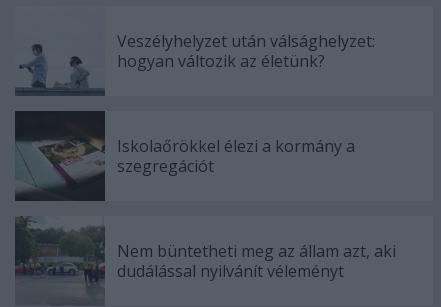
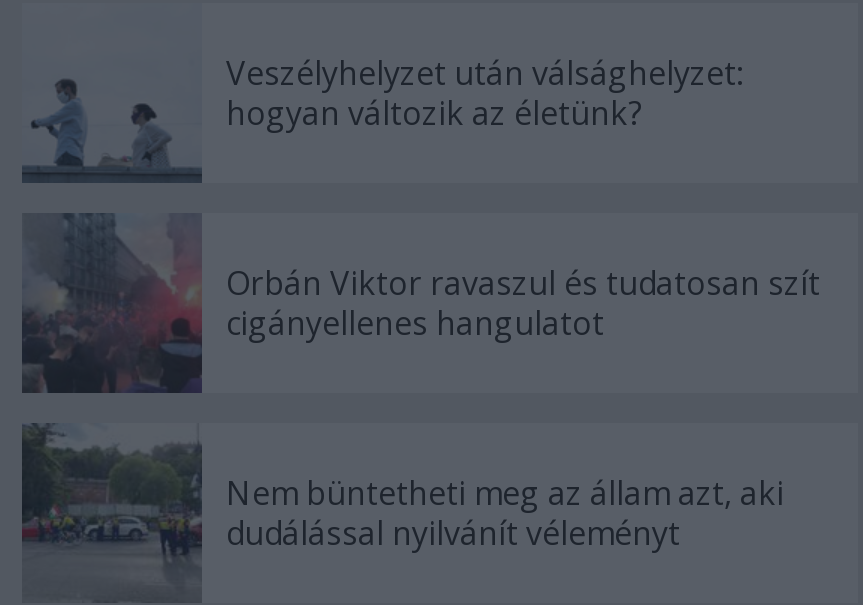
- [image]
- Iskolaőrökkel élezi a kormány a
- szegregációt
+ [image]
+ Orbán Viktor ravaszul és tudatosan szít
+ cigányellenes hangulatot
